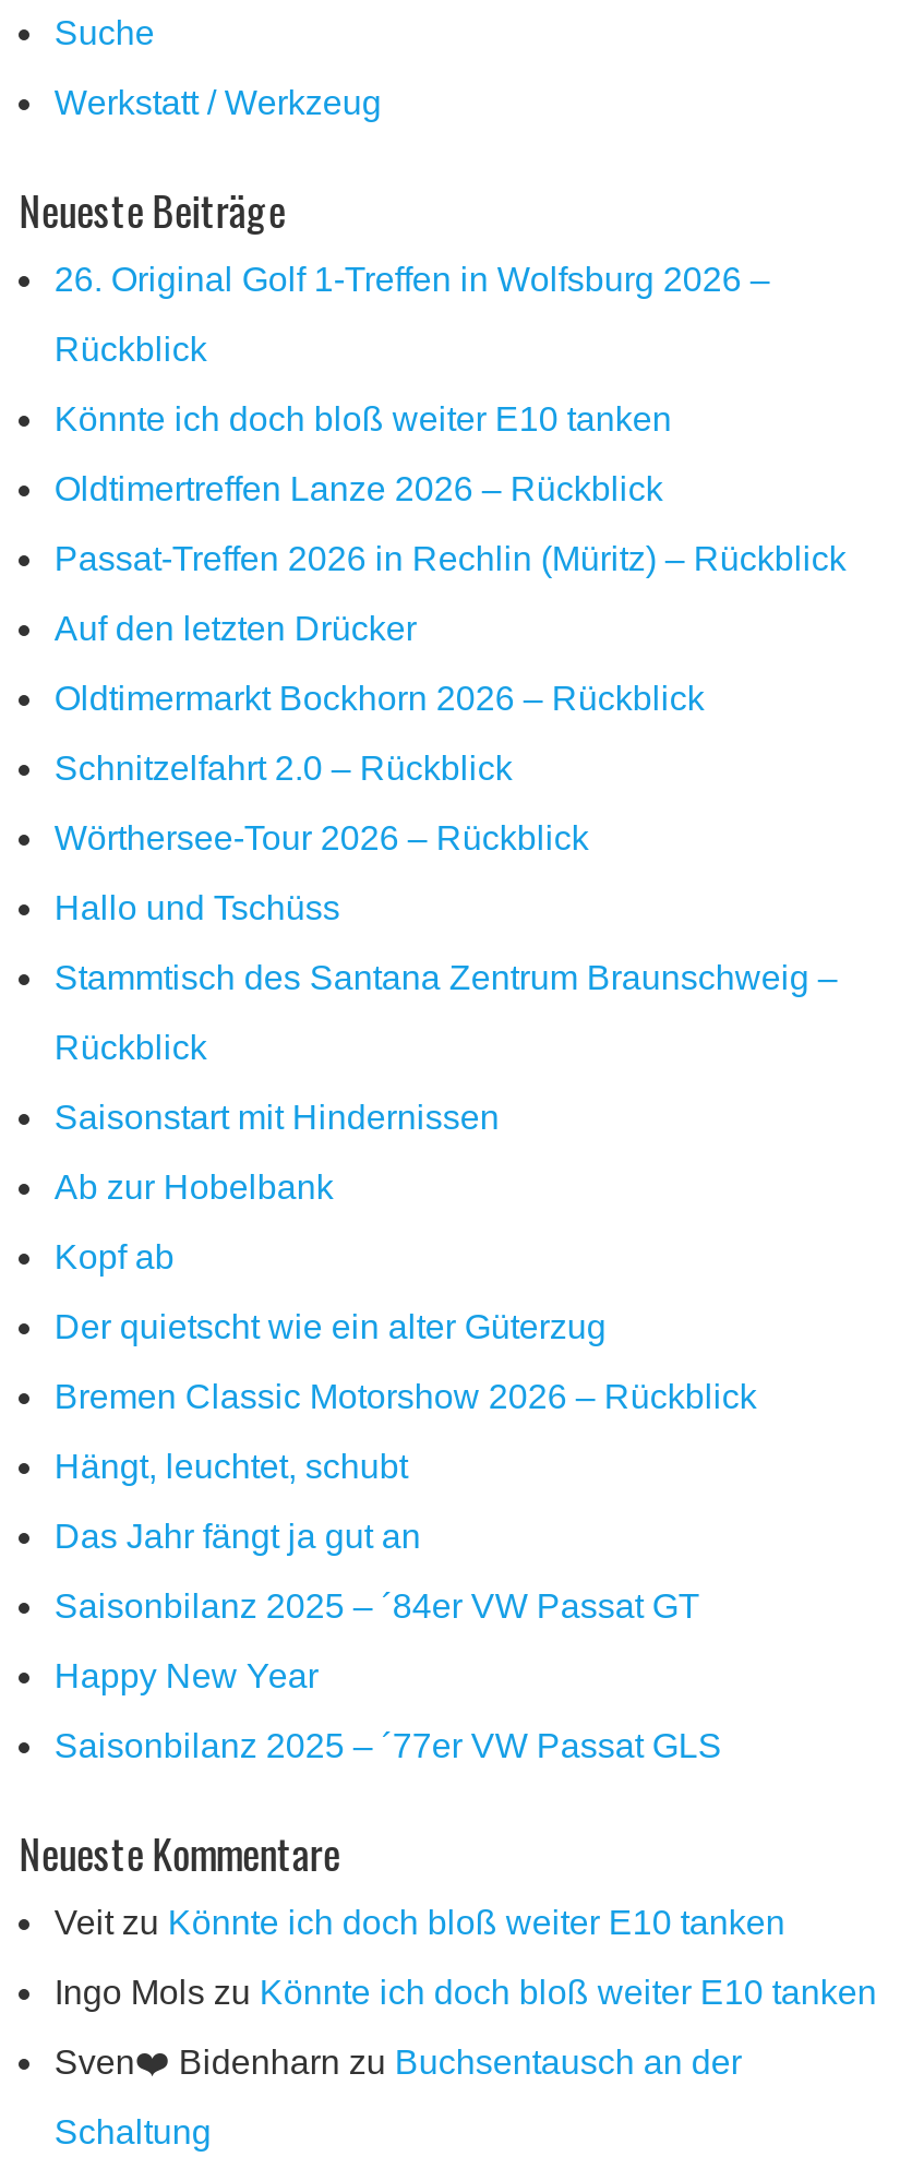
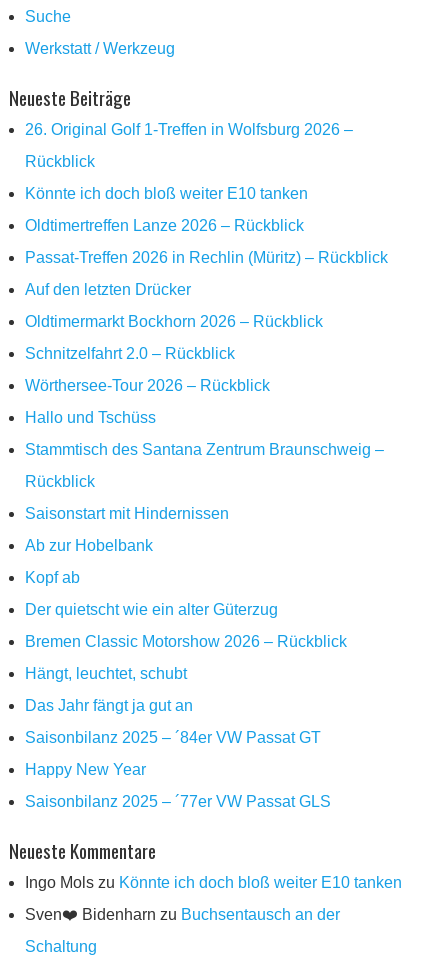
- Veit zu Könnte ich doch bloß weiter E10 tanken
